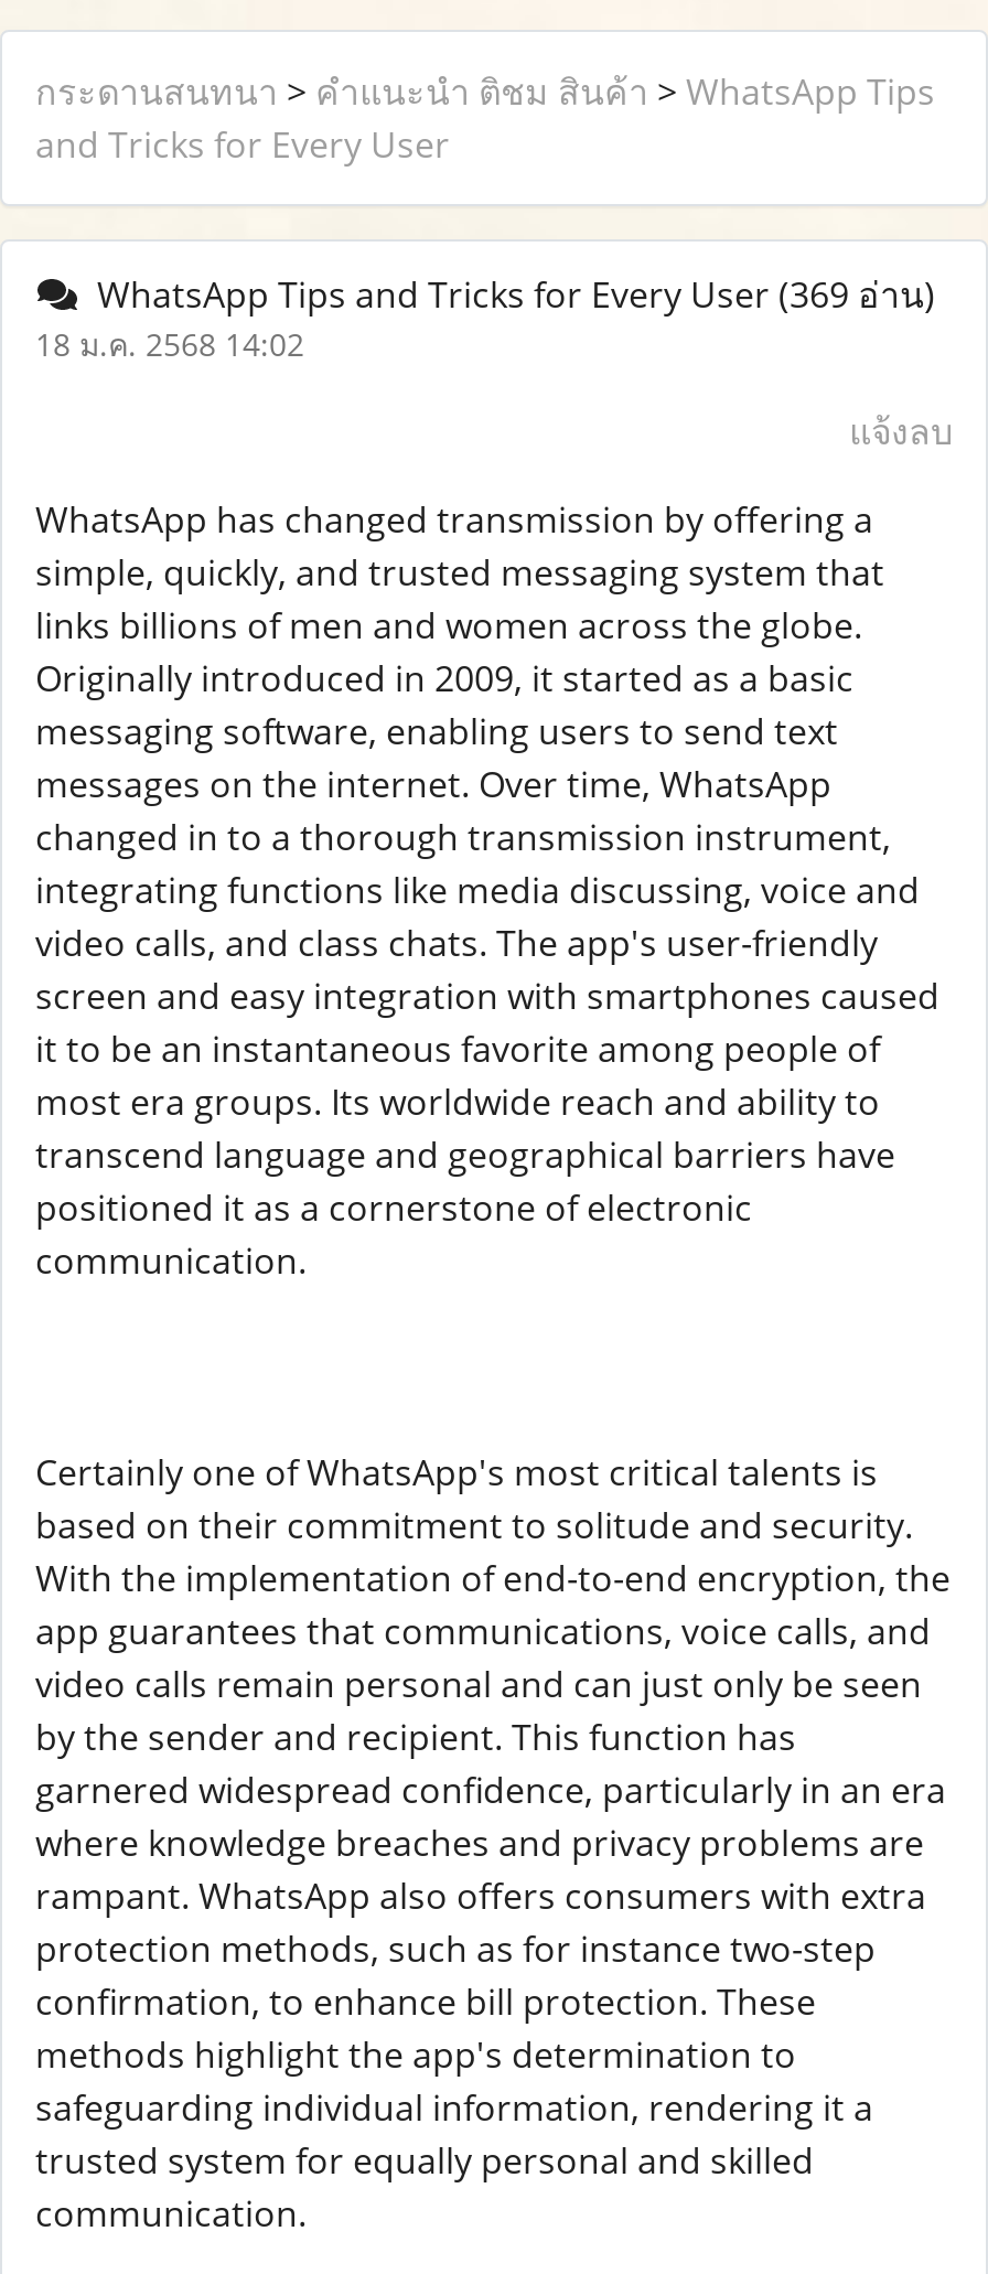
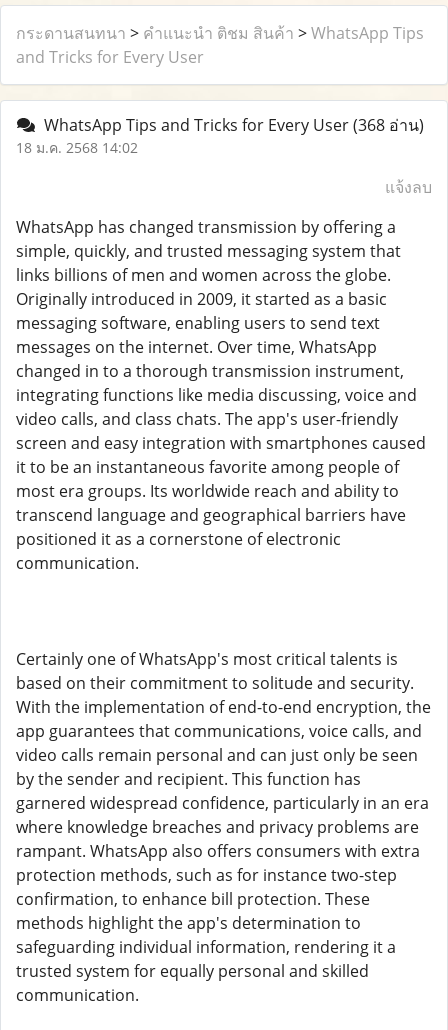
- WhatsApp Tips and Tricks for Every User (369 อ่าน)
+ WhatsApp Tips and Tricks for Every User (368 อ่าน)
